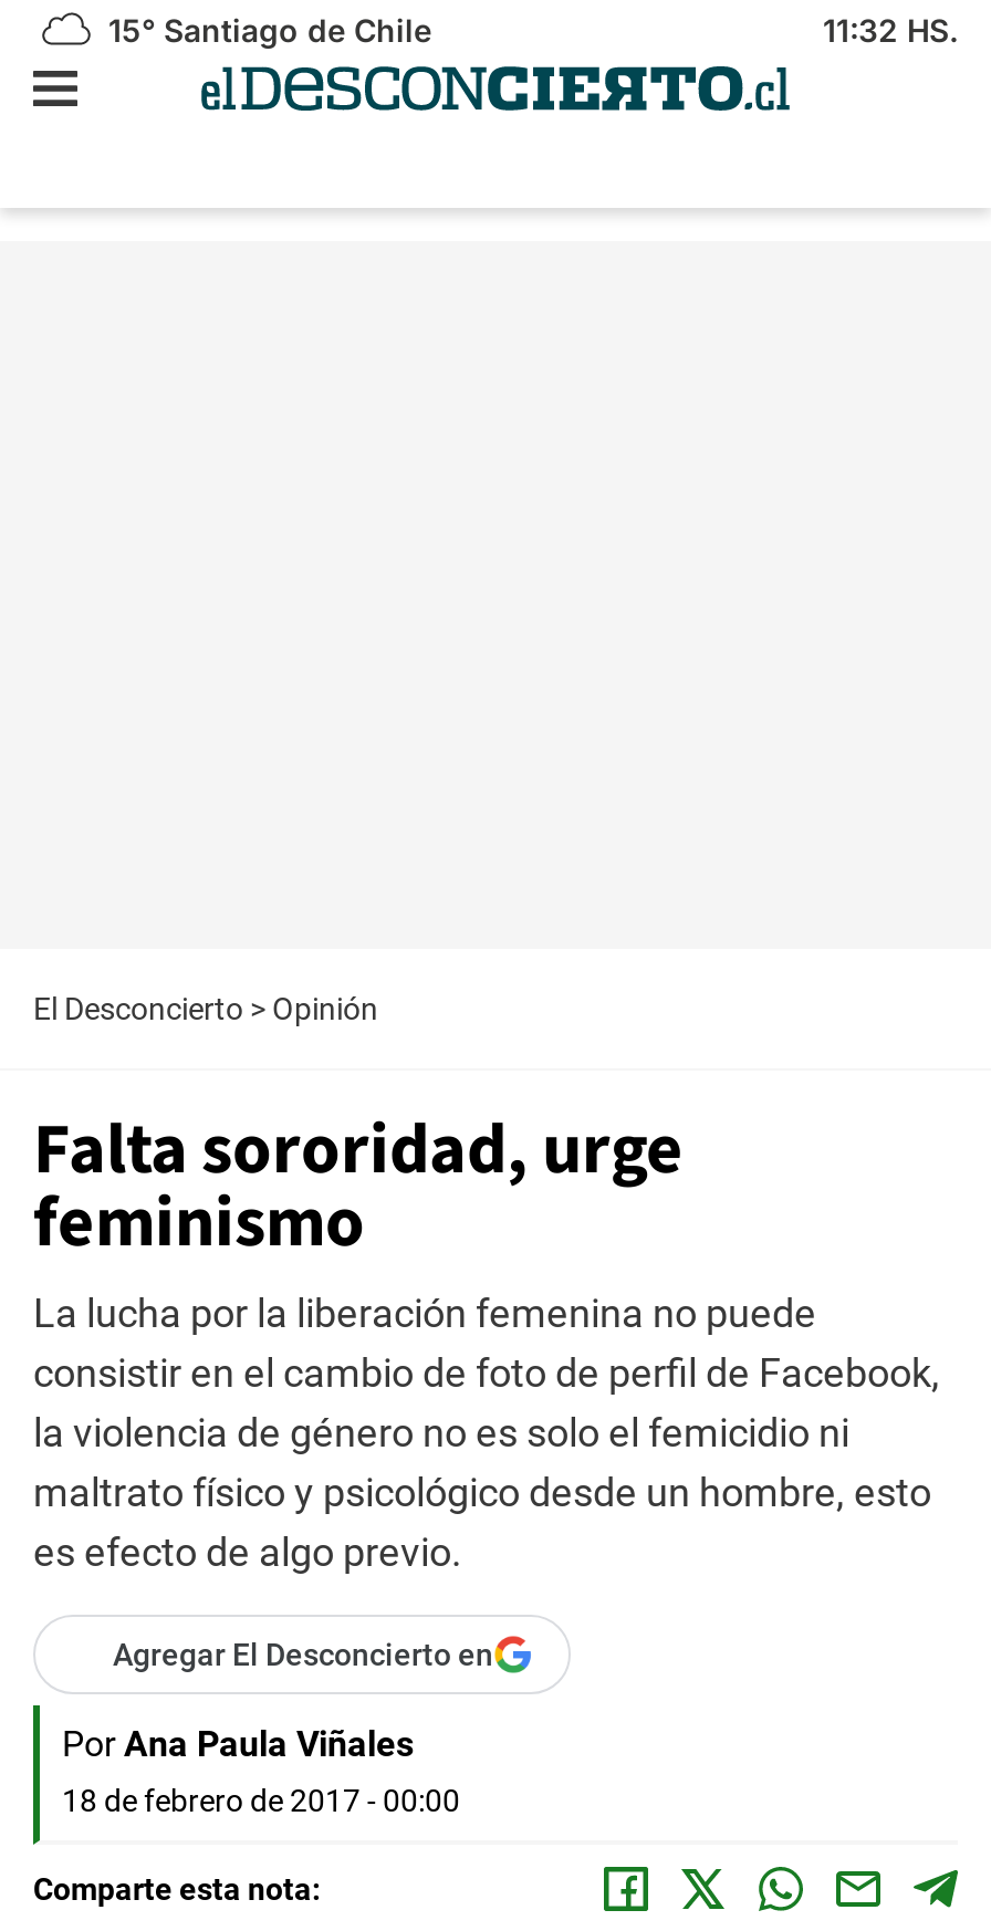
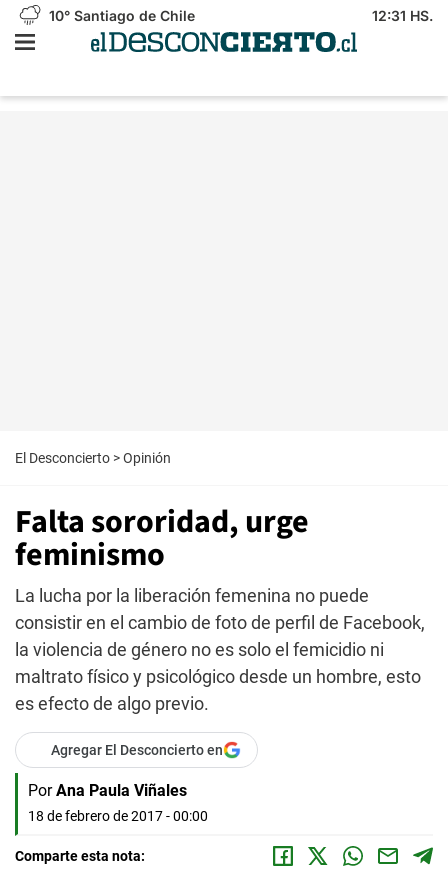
- 15° Santiago de Chile
+ 10° Santiago de Chile

- 11:32 HS.
+ 12:31 HS.
